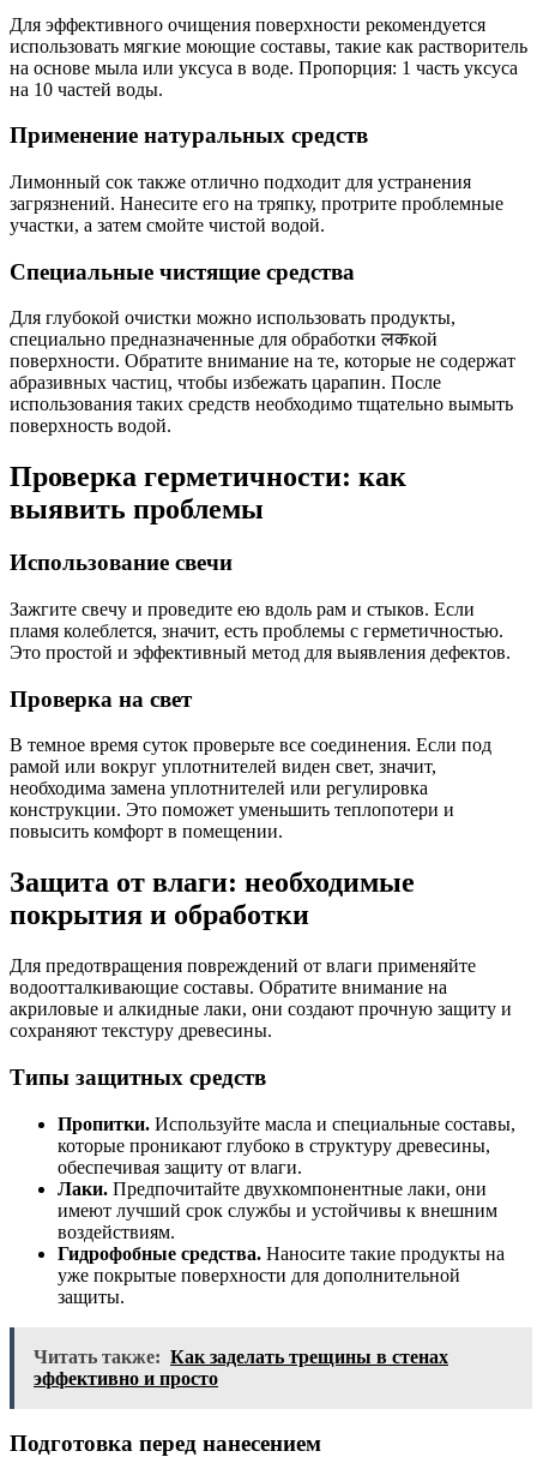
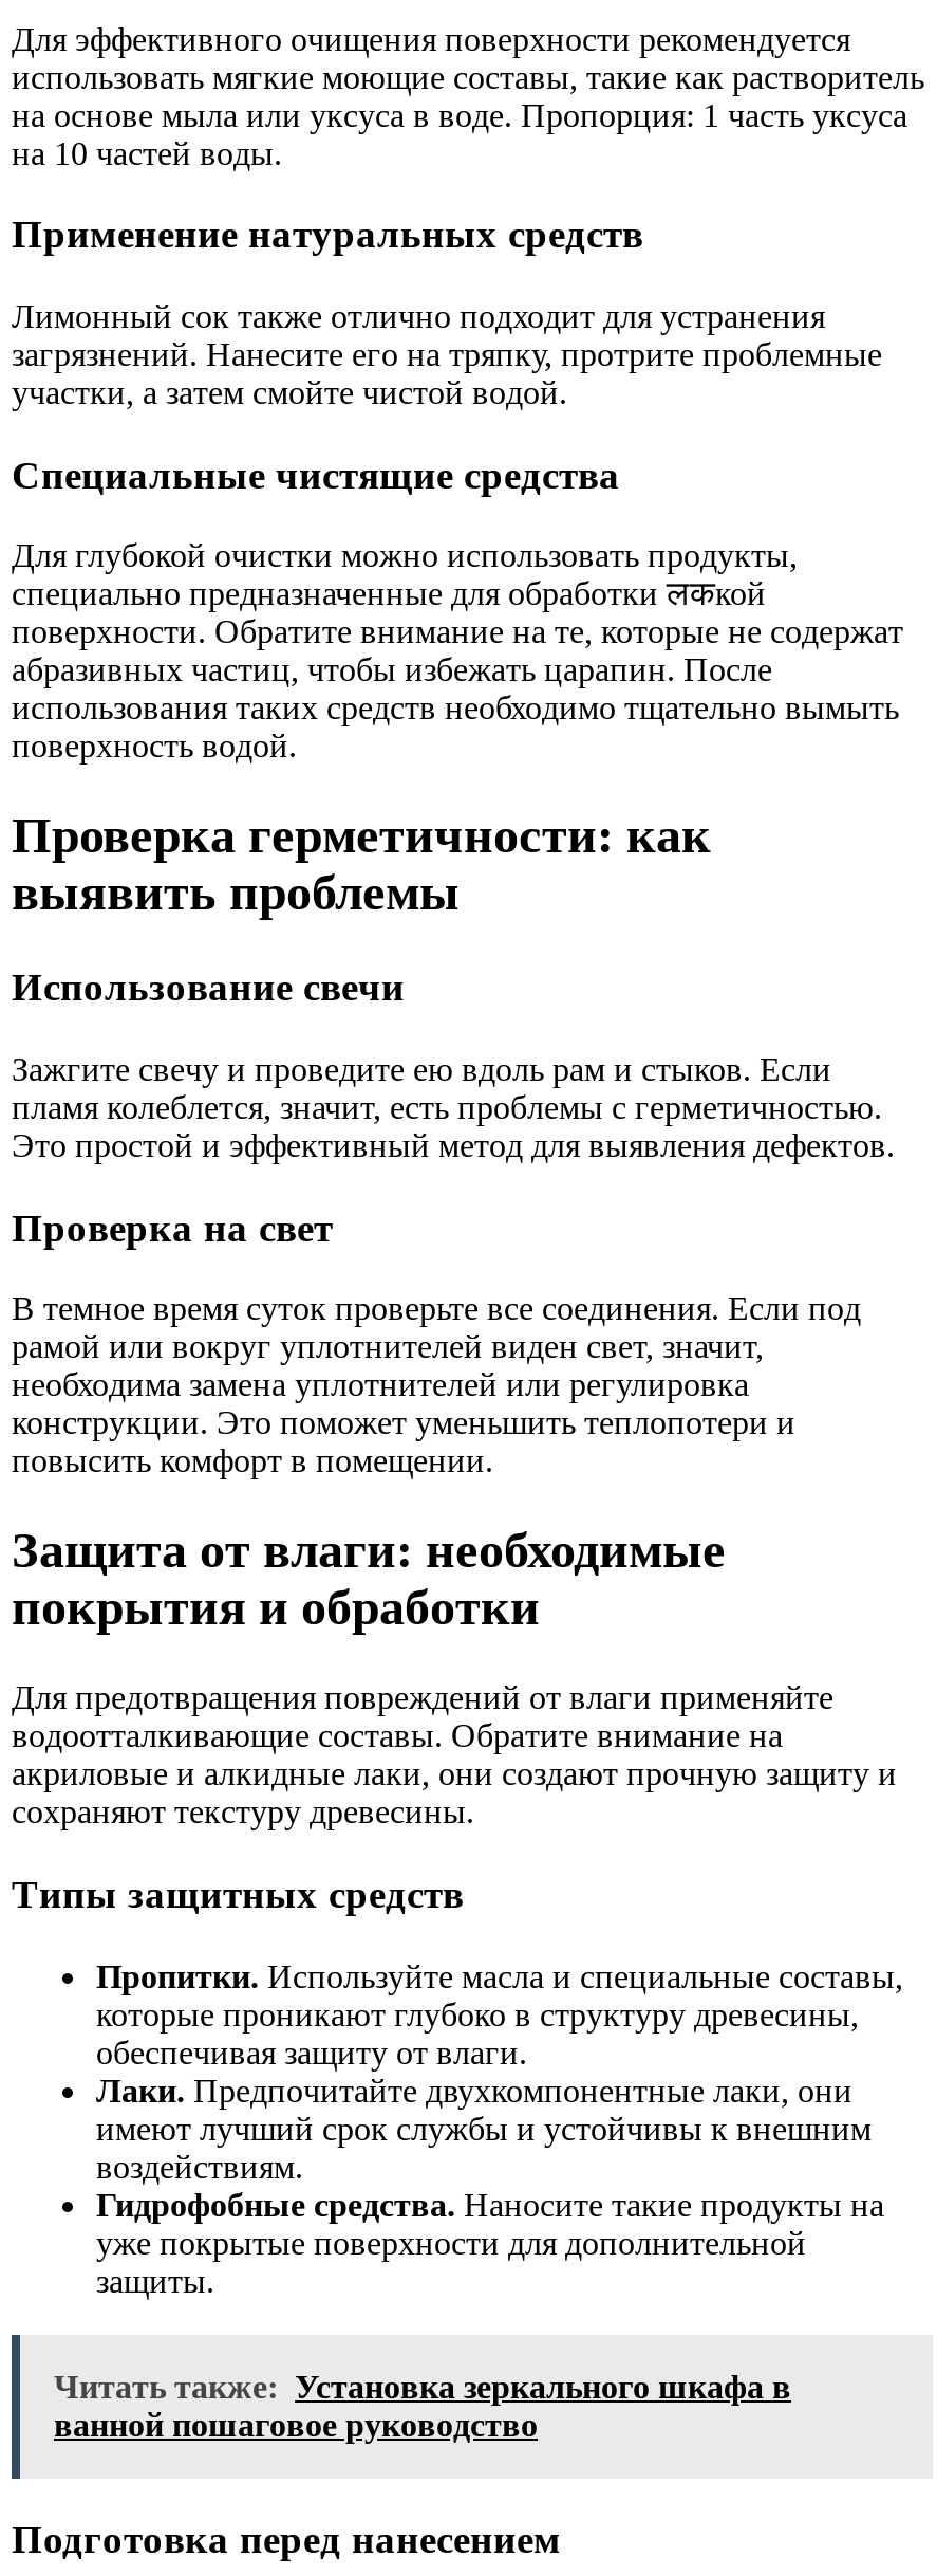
- Читать также: Как заделать трещины в стенах
- эффективно и просто
+ Читать также: Установка зеркального шкафа в
+ ванной пошаговое руководство
